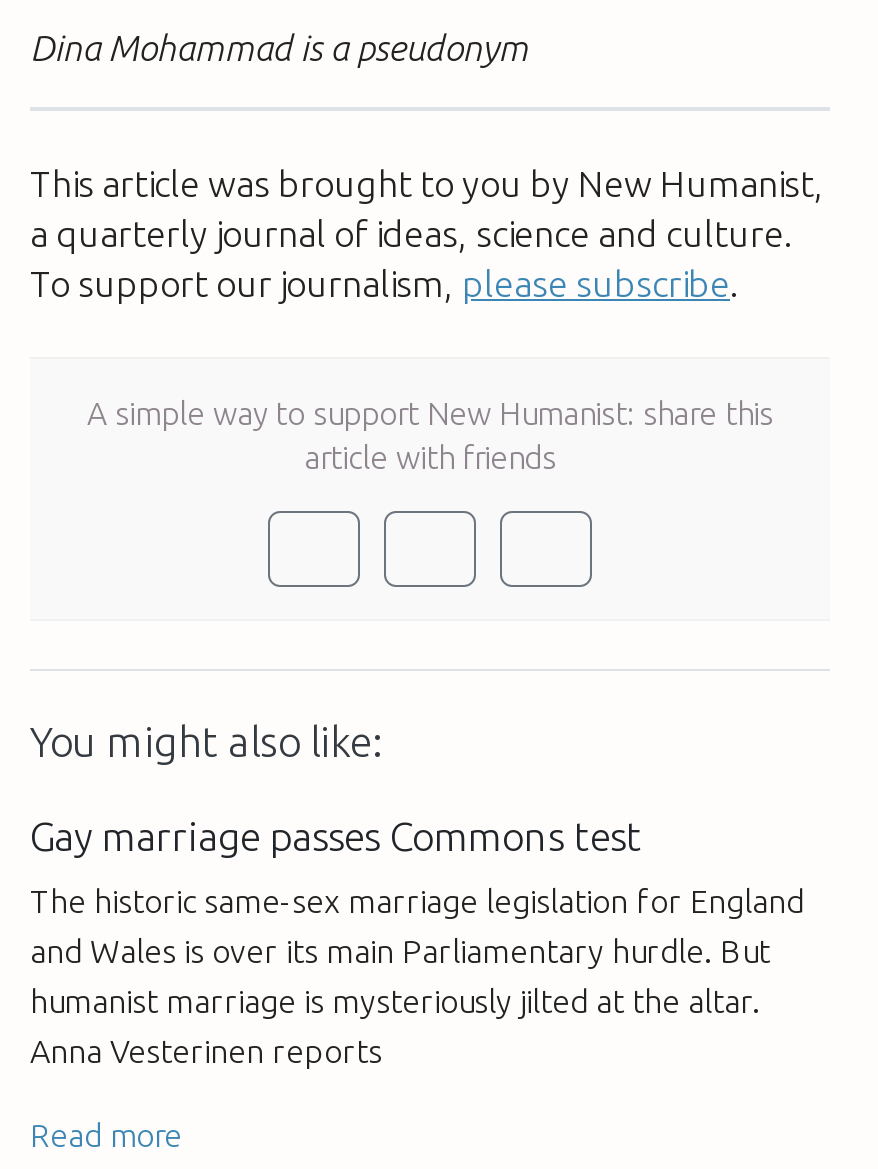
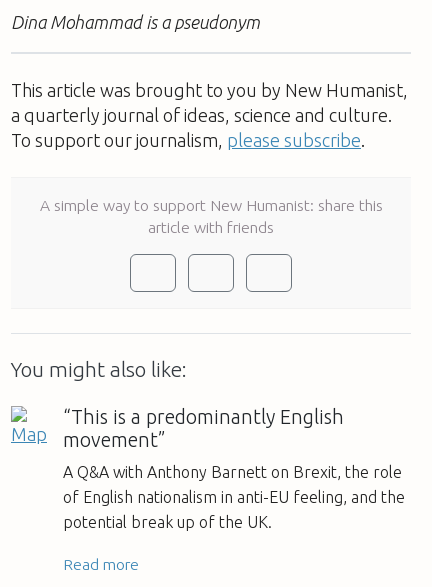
- Gay marriage passes Commons test
+ “This is a predominantly English
+ movement”

- The historic same-sex marriage legislation for England
- and Wales is over its main Parliamentary hurdle. But
- humanist marriage is mysteriously jilted at the altar.
- Anna Vesterinen reports
+ A Q&A with Anthony Barnett on Brexit, the role
+ of English nationalism in anti-EU feeling, and the
+ potential break up of the UK.
